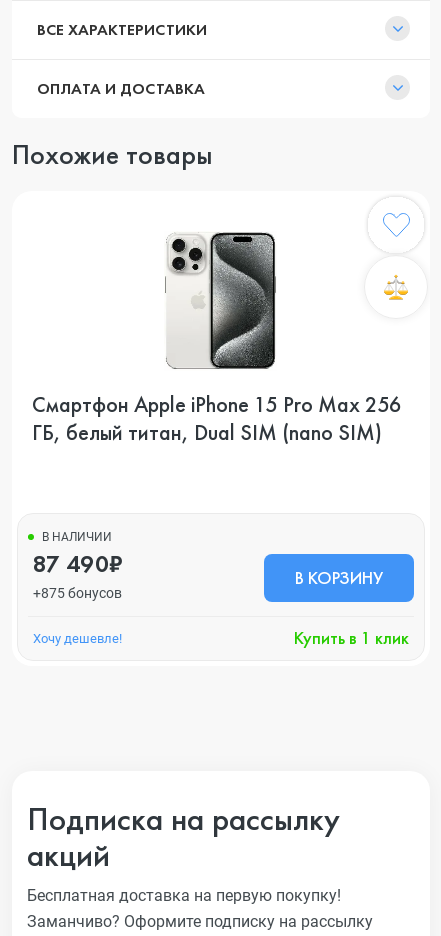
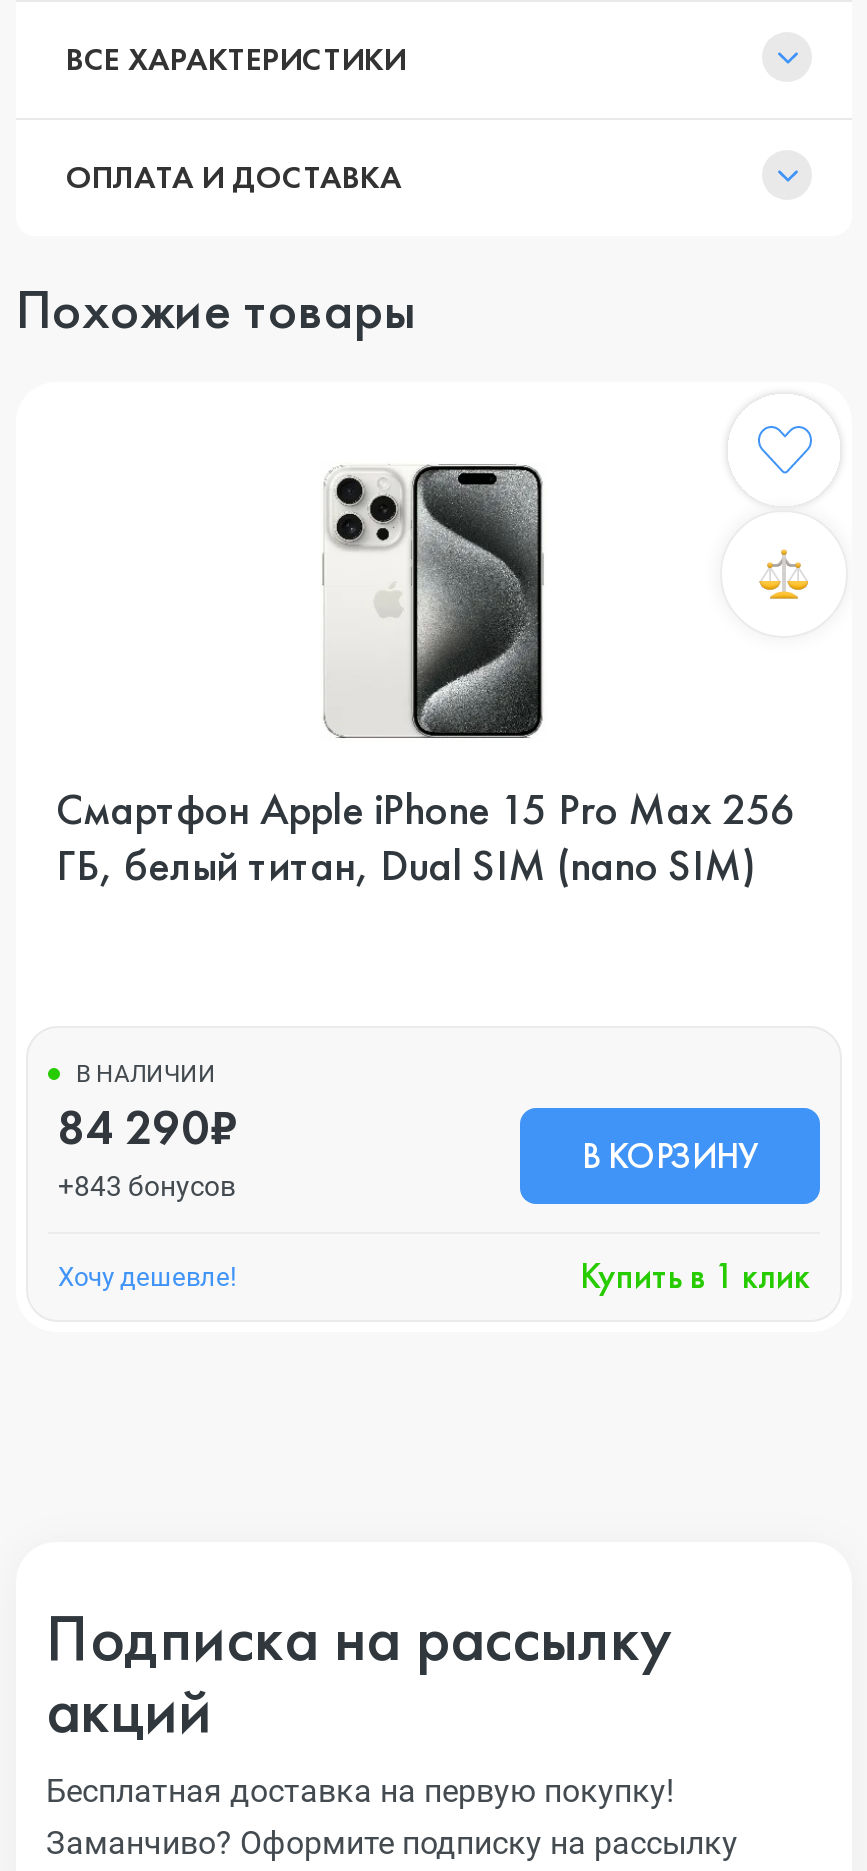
- 87 490₽
+ 84 290₽

- +875 бонусов
+ +843 бонусов
